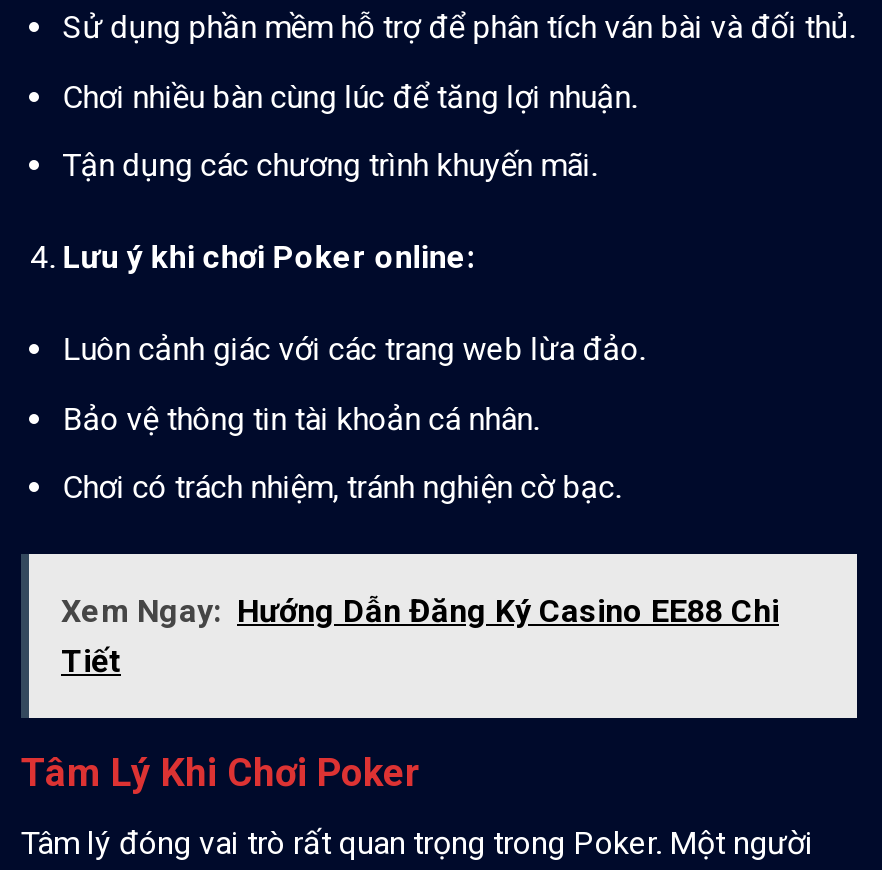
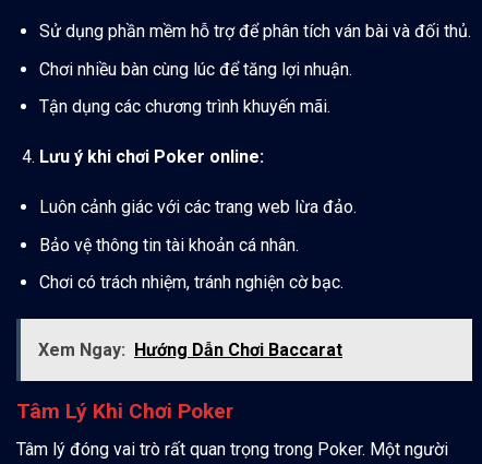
- Xem Ngay: Hướng Dẫn Đăng Ký Casino EE88 Chi
- Tiết
+ Xem Ngay: Hướng Dẫn Chơi Baccarat
